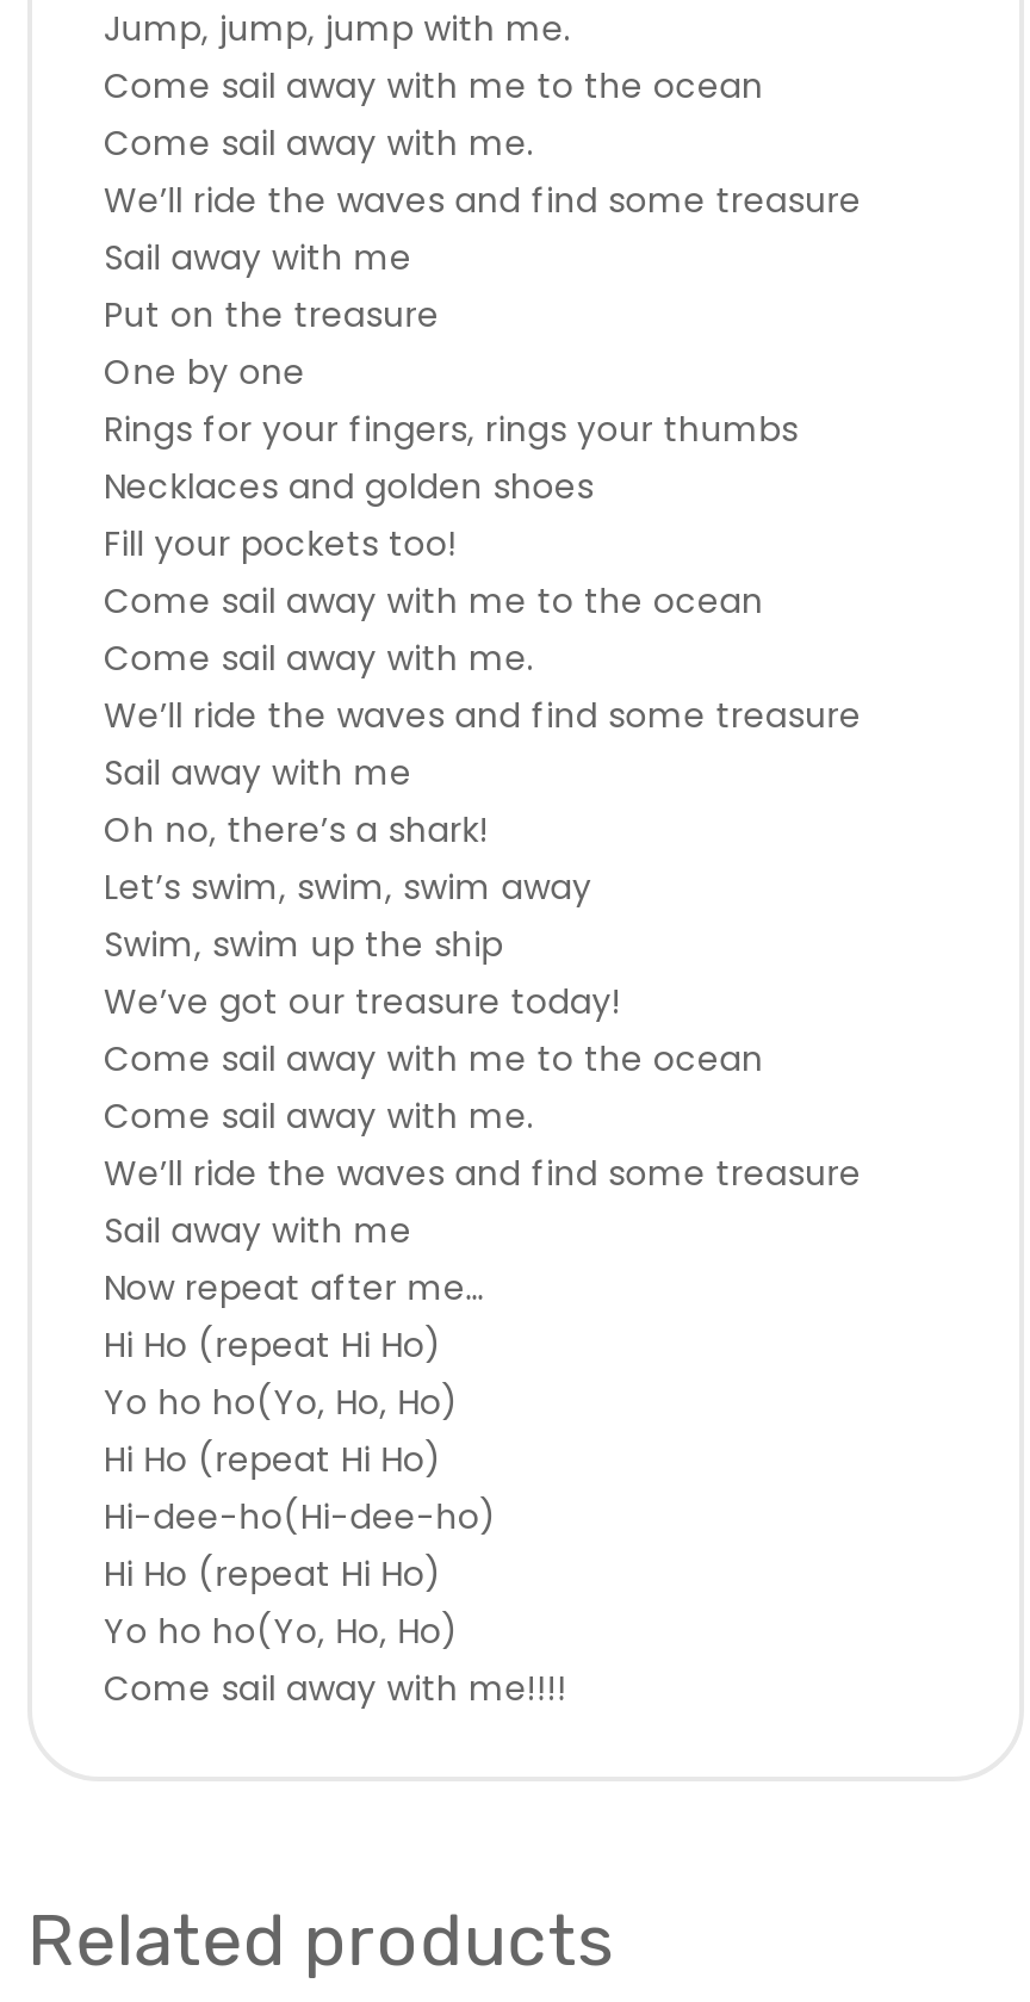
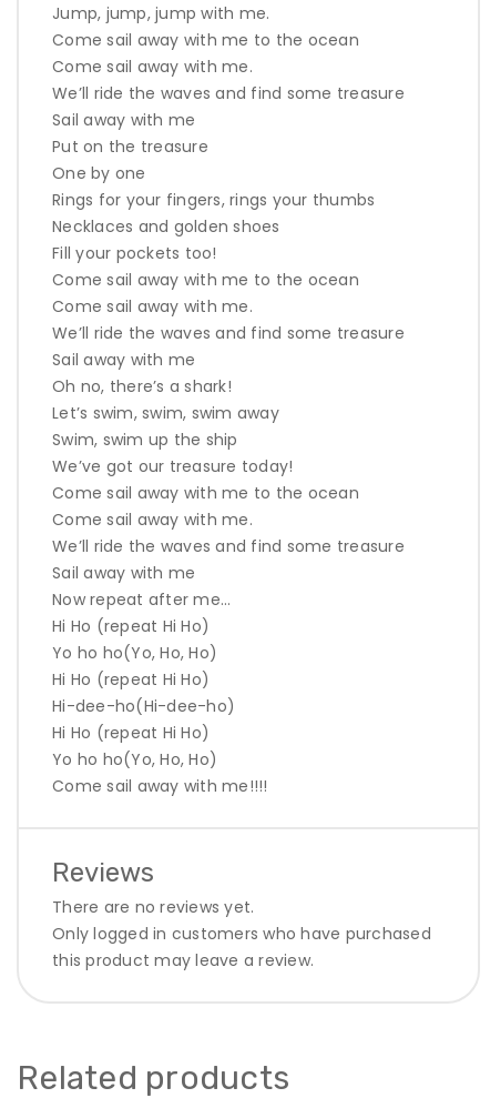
+ Reviews
+ There are no reviews yet.
+ Only logged in customers who have purchased
+ this product may leave a review.
